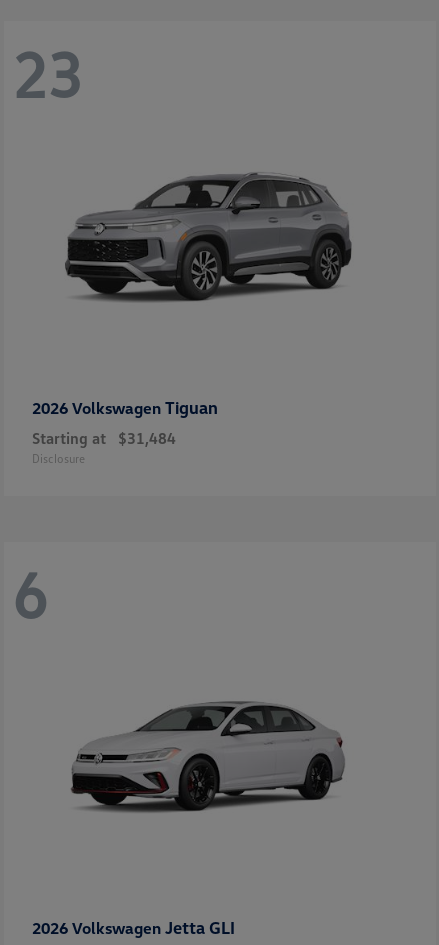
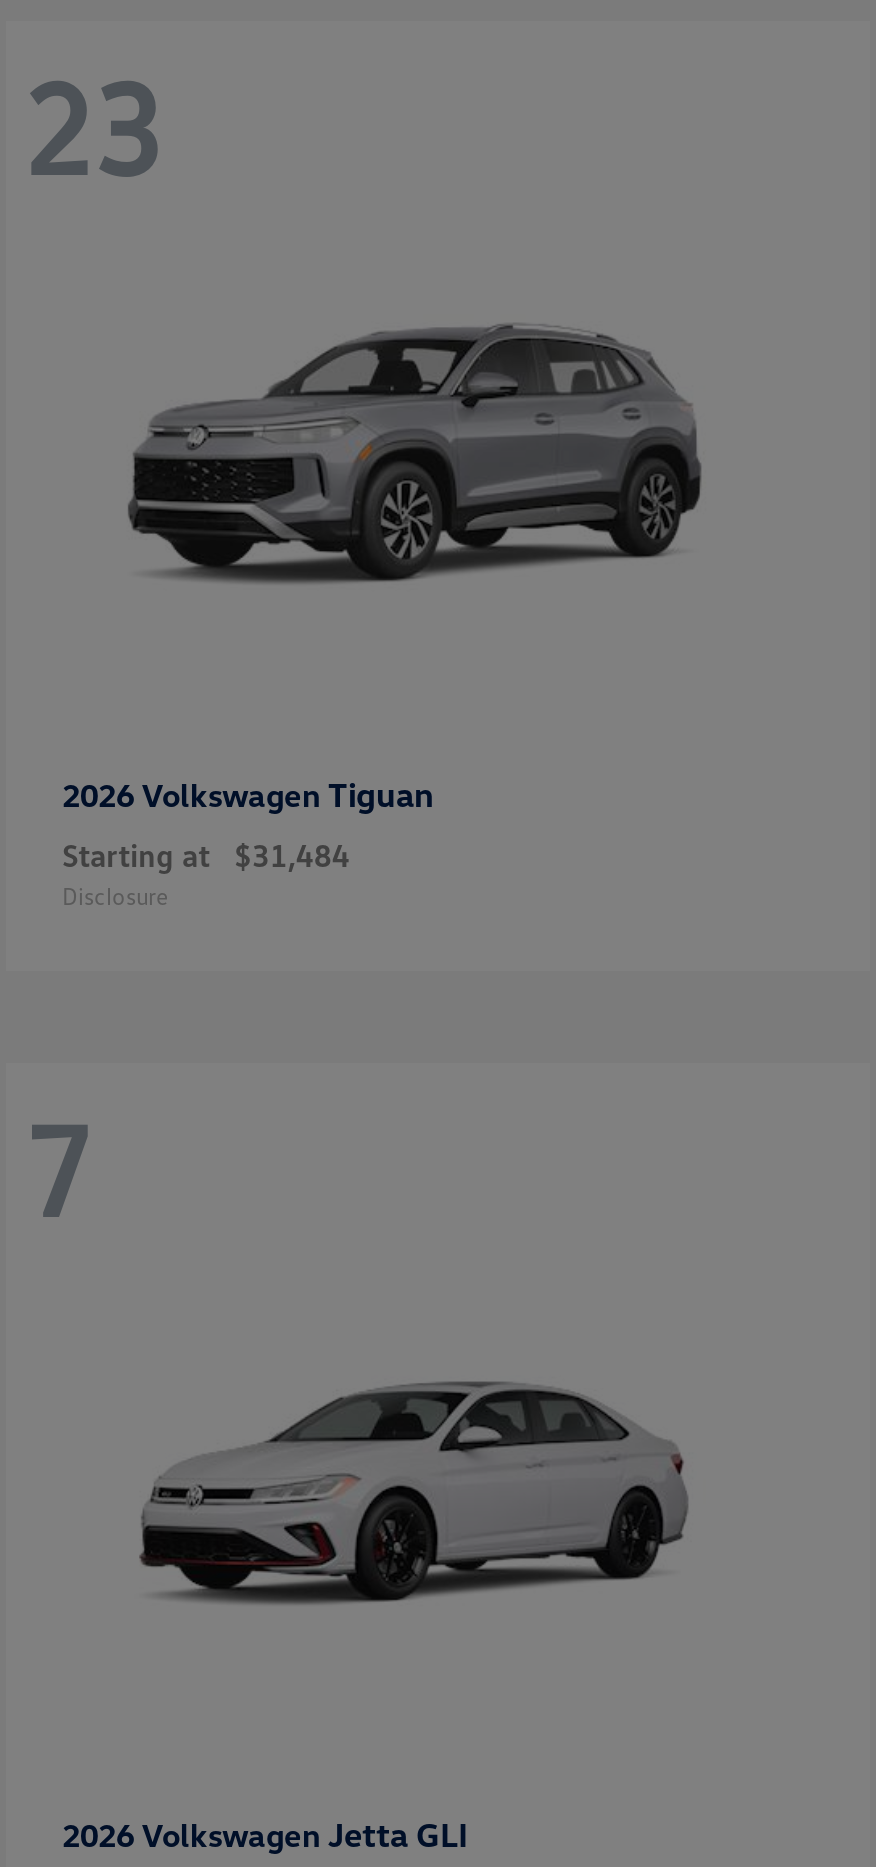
- 6
+ 7
